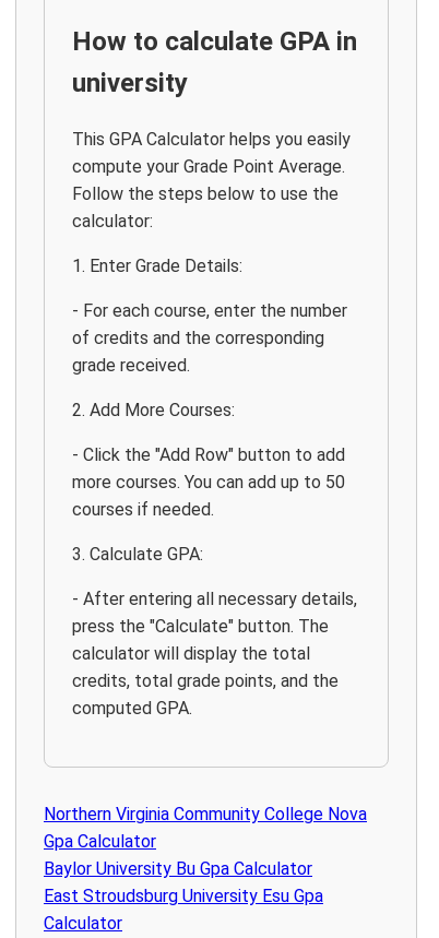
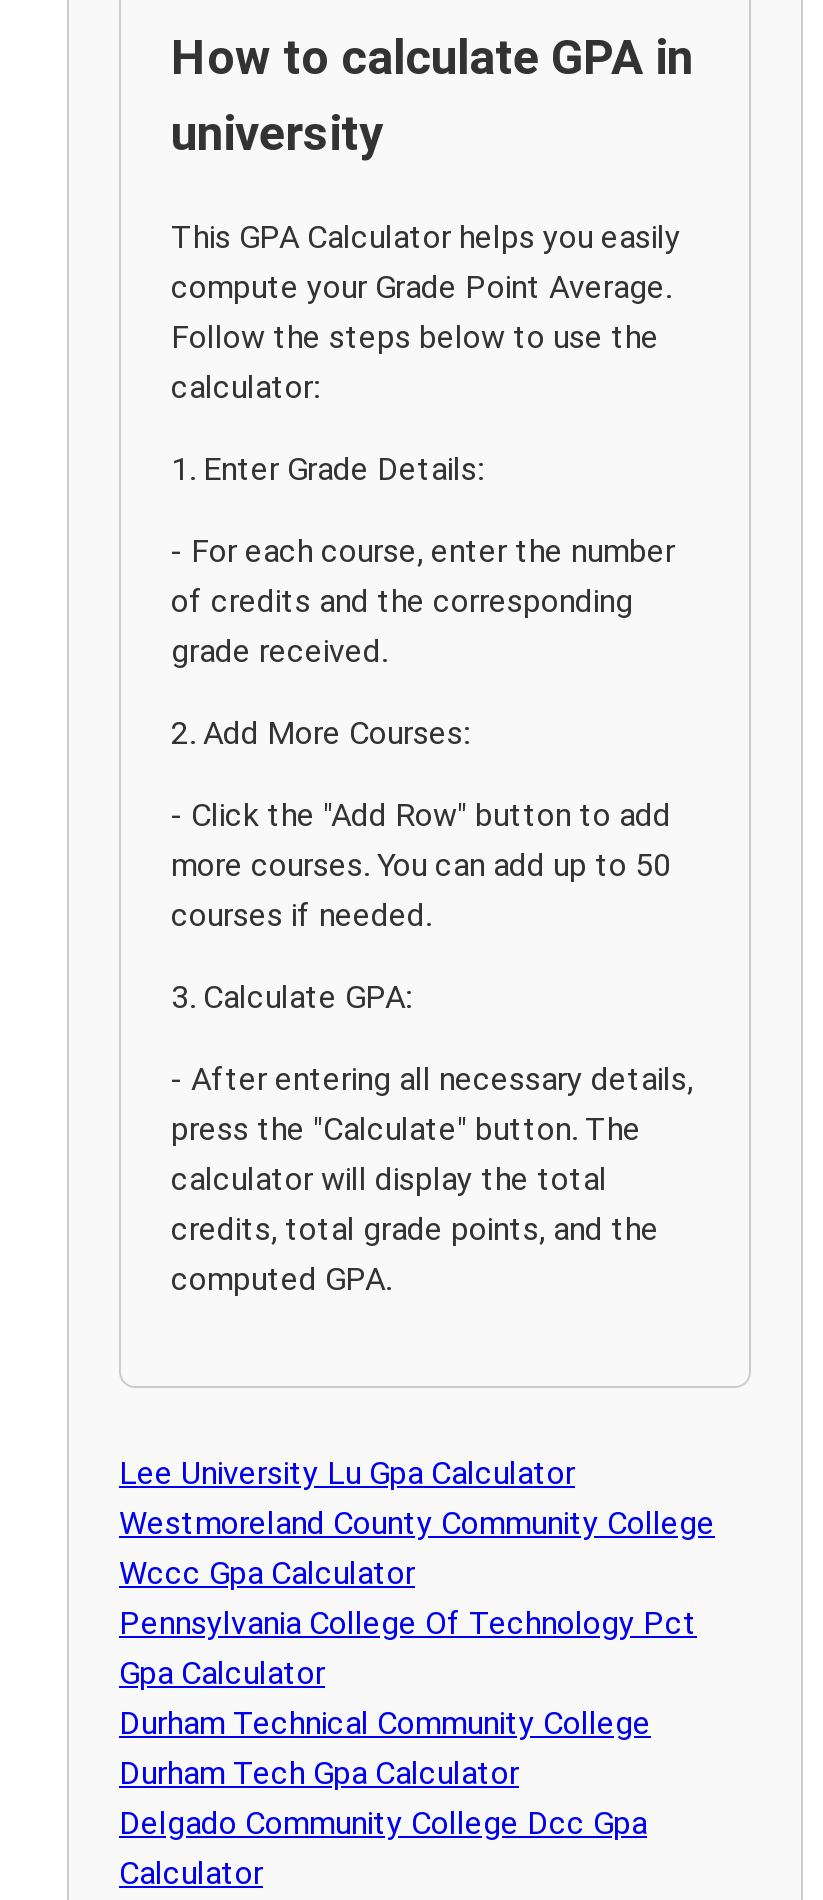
- Northern Virginia Community College Nova
+ Lee University Lu Gpa Calculator
+ Westmoreland County Community College
+ Wccc Gpa Calculator
+ Pennsylvania College Of Technology Pct

- Baylor University Bu Gpa Calculator
- East Stroudsburg University Esu Gpa
+ Durham Technical Community College
+ Durham Tech Gpa Calculator
+ Delgado Community College Dcc Gpa
